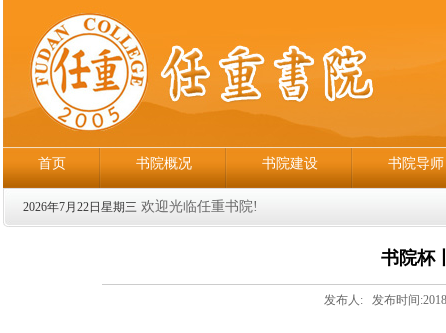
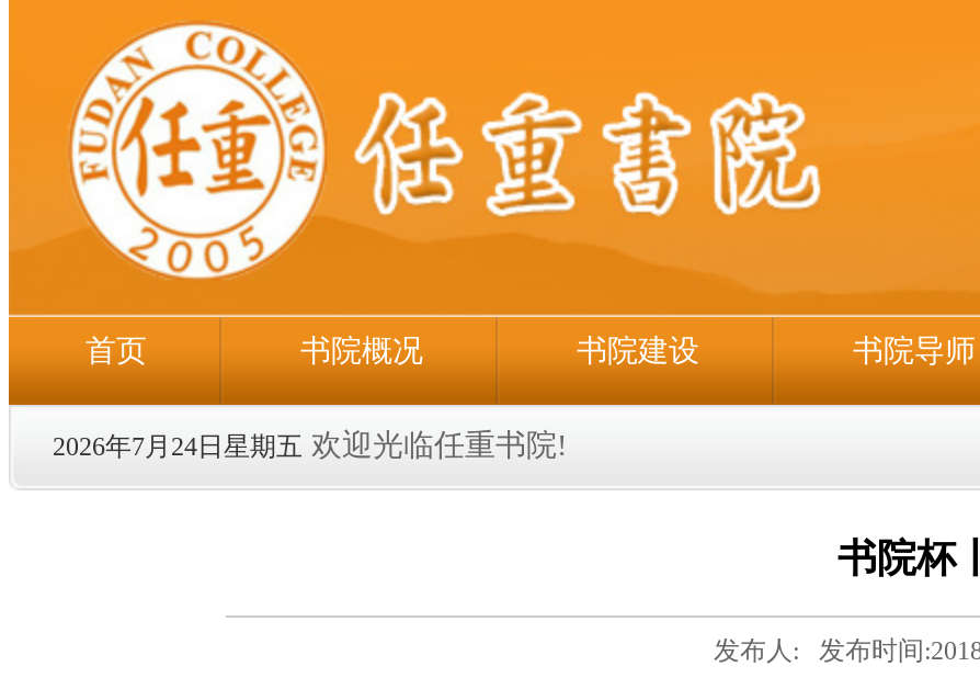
- 2026年7月22日星期三欢迎光临任重书院!
+ 2026年7月24日星期五欢迎光临任重书院!
